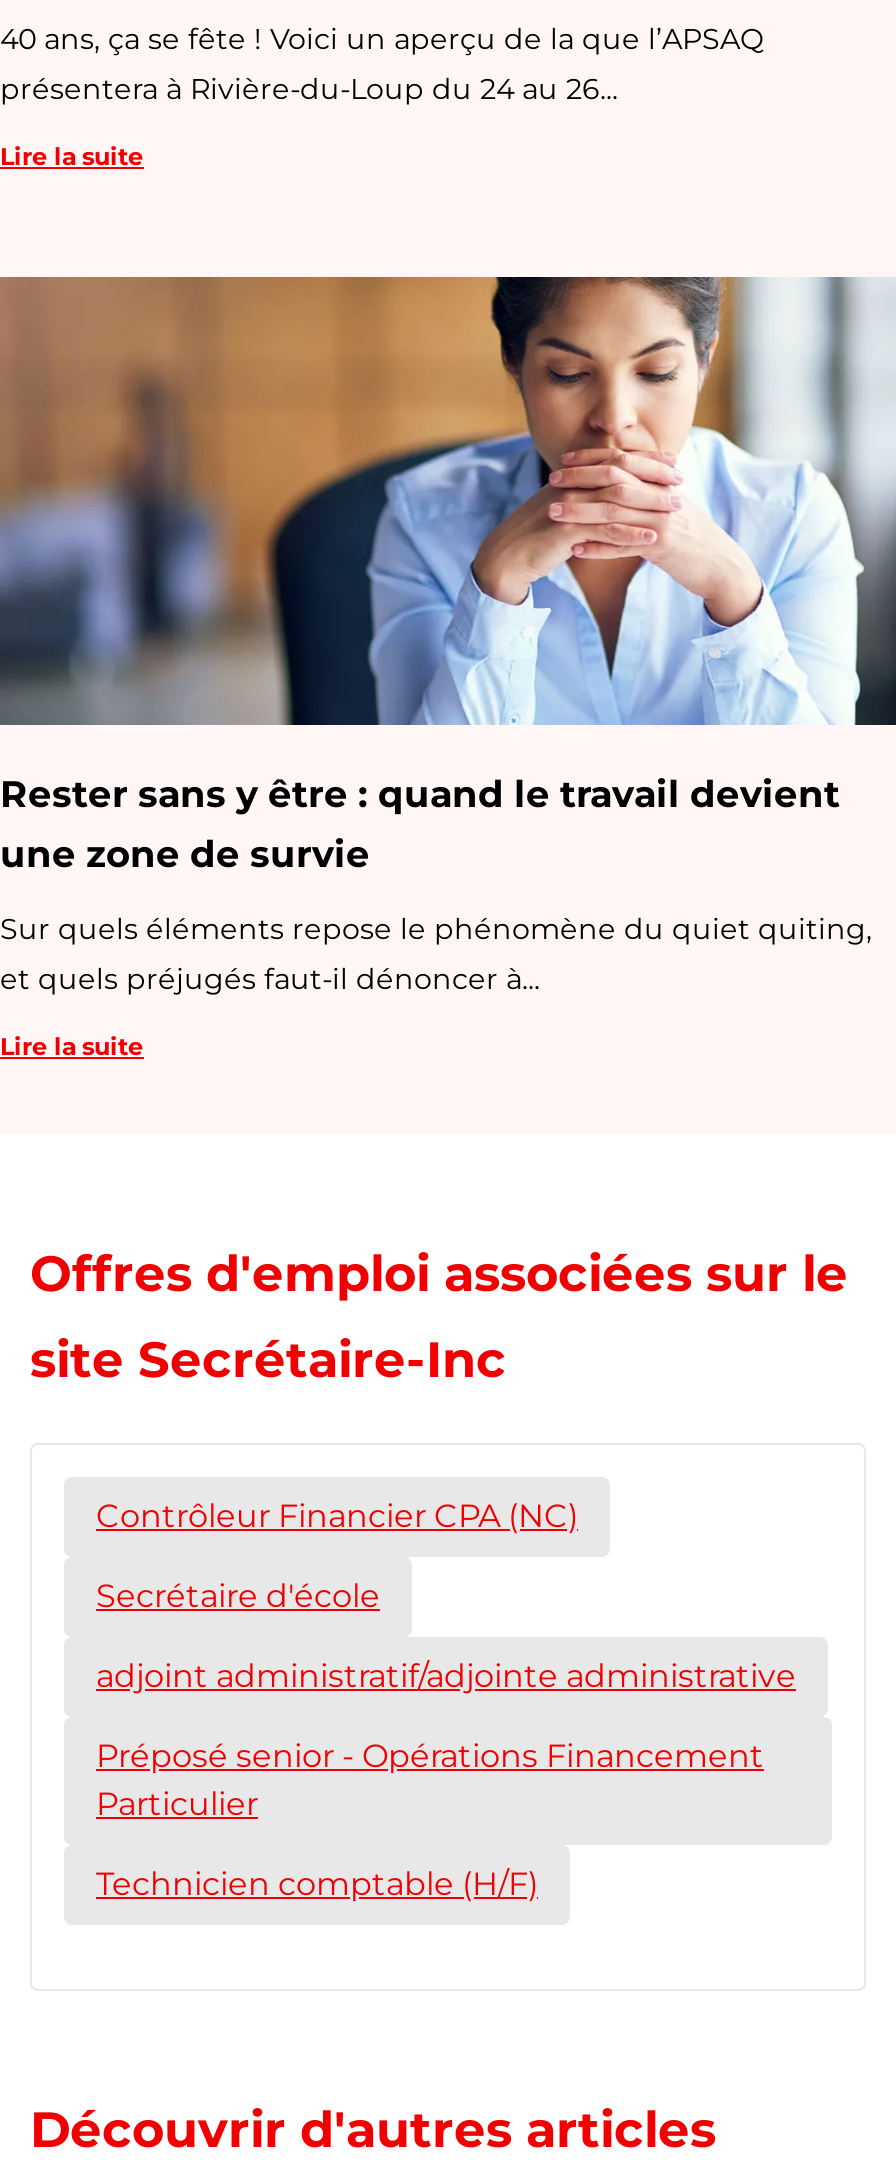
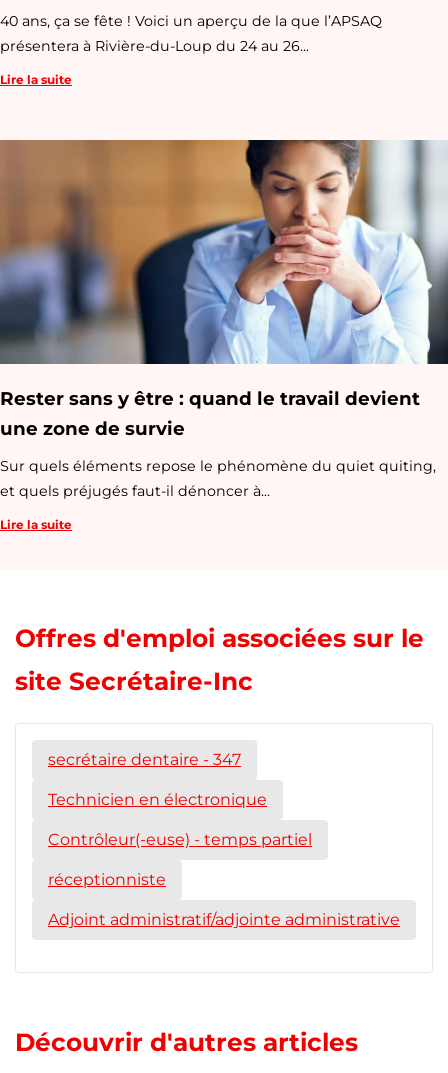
- Contrôleur Financier CPA (NC)
+ secrétaire dentaire - 347

- Secrétaire d'école
+ Technicien en électronique

- adjoint administratif/adjointe administrative
+ Contrôleur(-euse) - temps partiel

- Préposé senior - Opérations Financement
- Particulier
+ réceptionniste

- Technicien comptable (H/F)
+ Adjoint administratif/adjointe administrative
